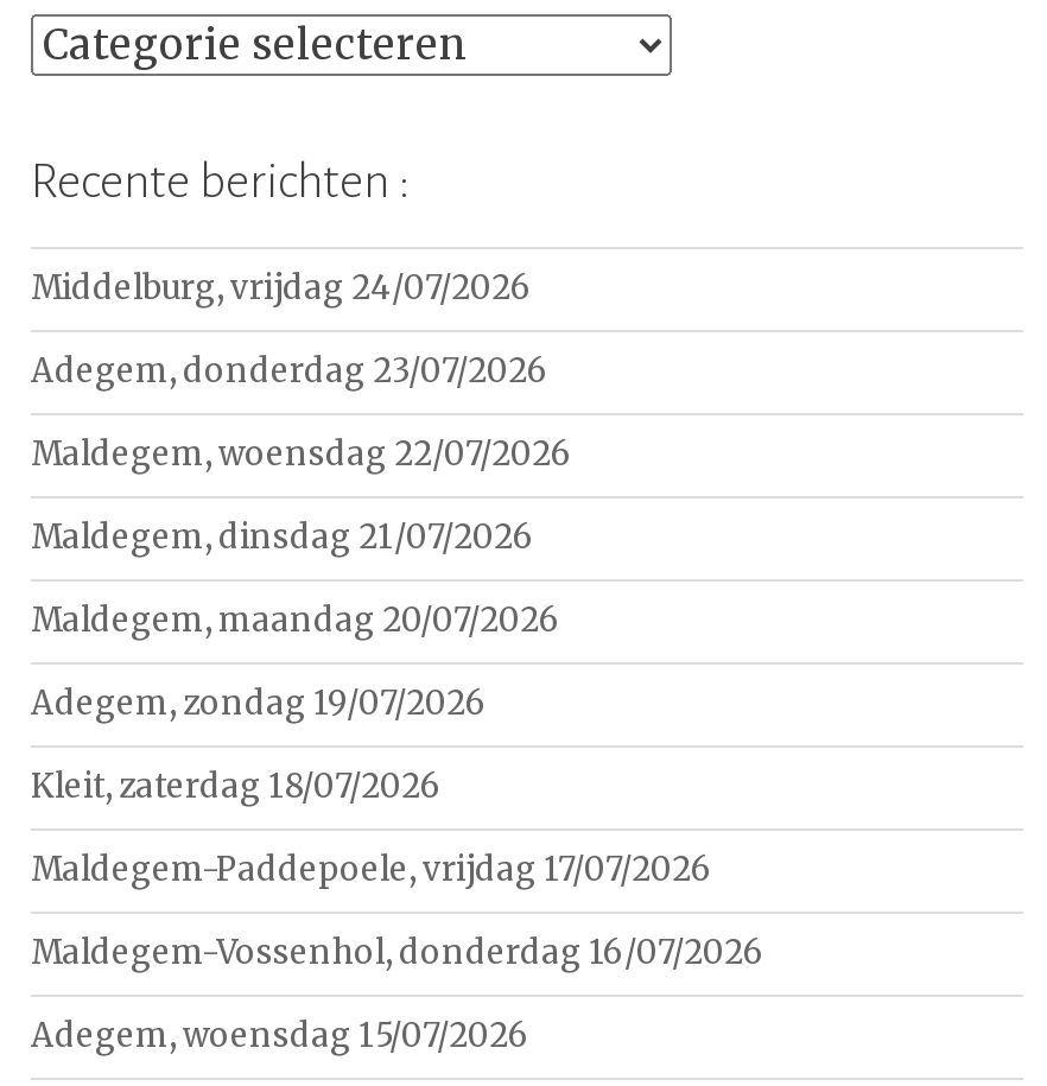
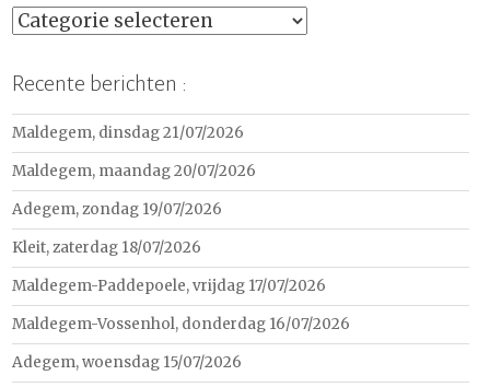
- Middelburg, vrijdag 24/07/2026
- Adegem, donderdag 23/07/2026
- Maldegem, woensdag 22/07/2026
